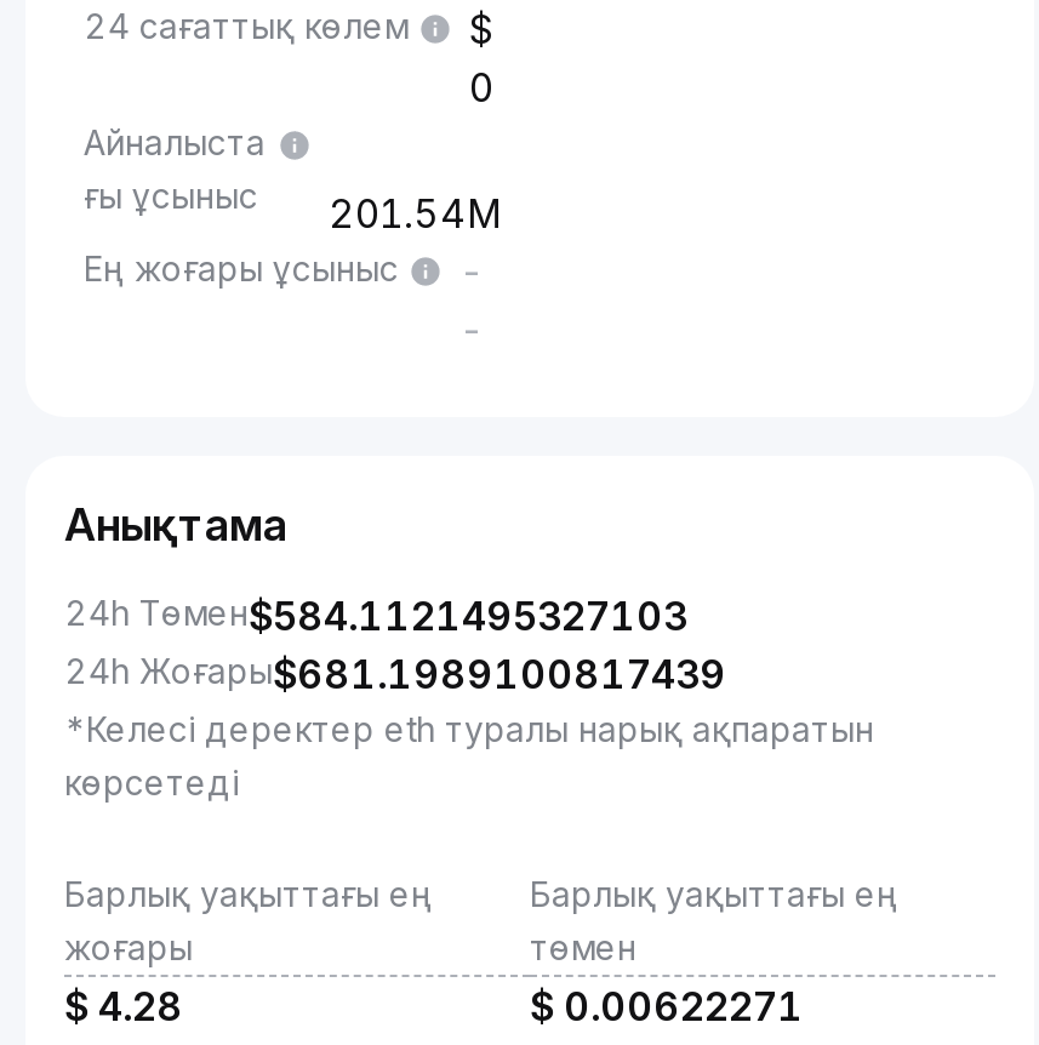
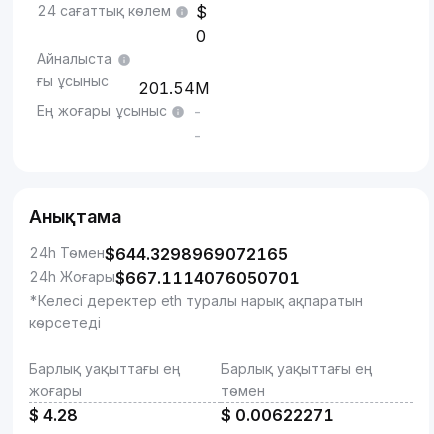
- 24h Төмен$584.1121495327103
+ 24h Төмен$644.3298969072165

- 24h Жоғары$681.1989100817439
+ 24h Жоғары$667.1114076050701
